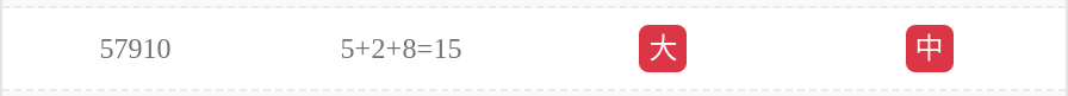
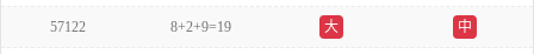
- 57910
+ 57122

- 5+2+8=15
+ 8+2+9=19
